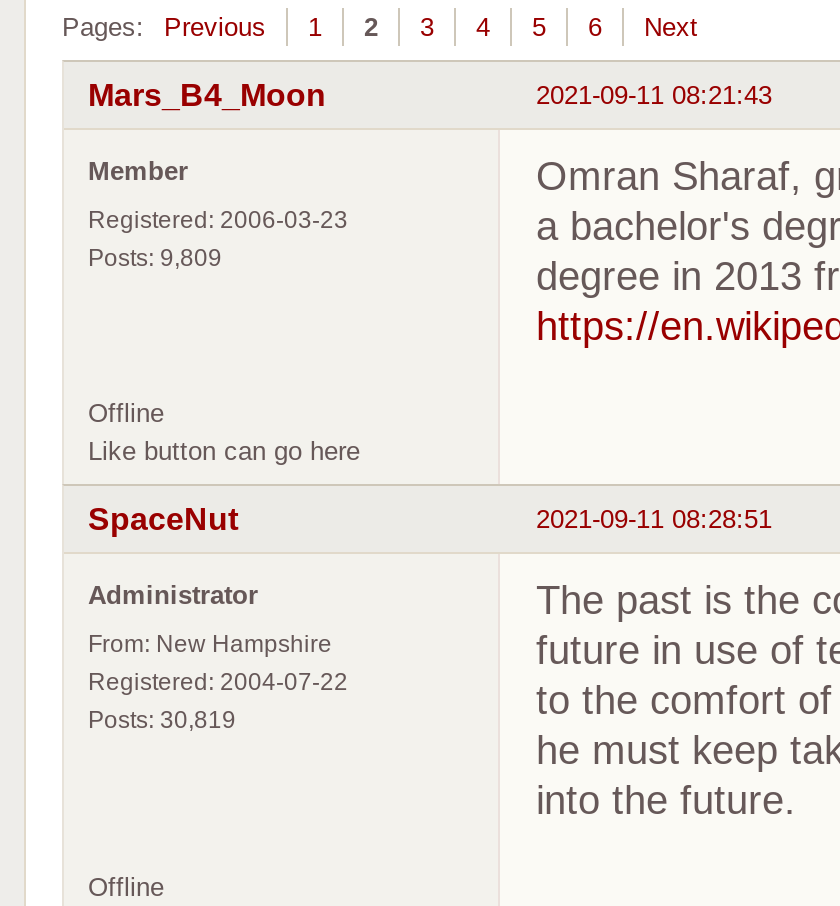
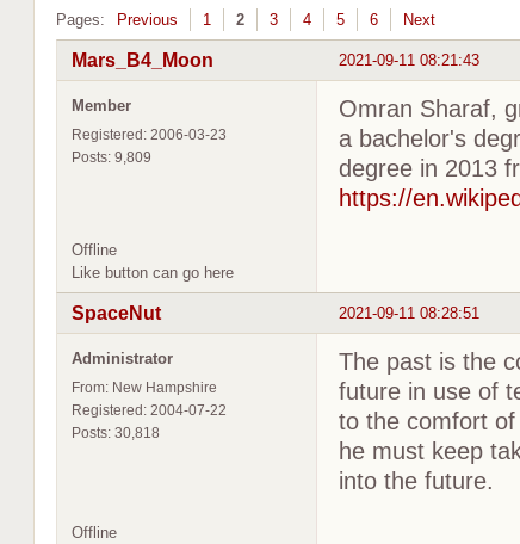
- Posts: 30,819
+ Posts: 30,818
